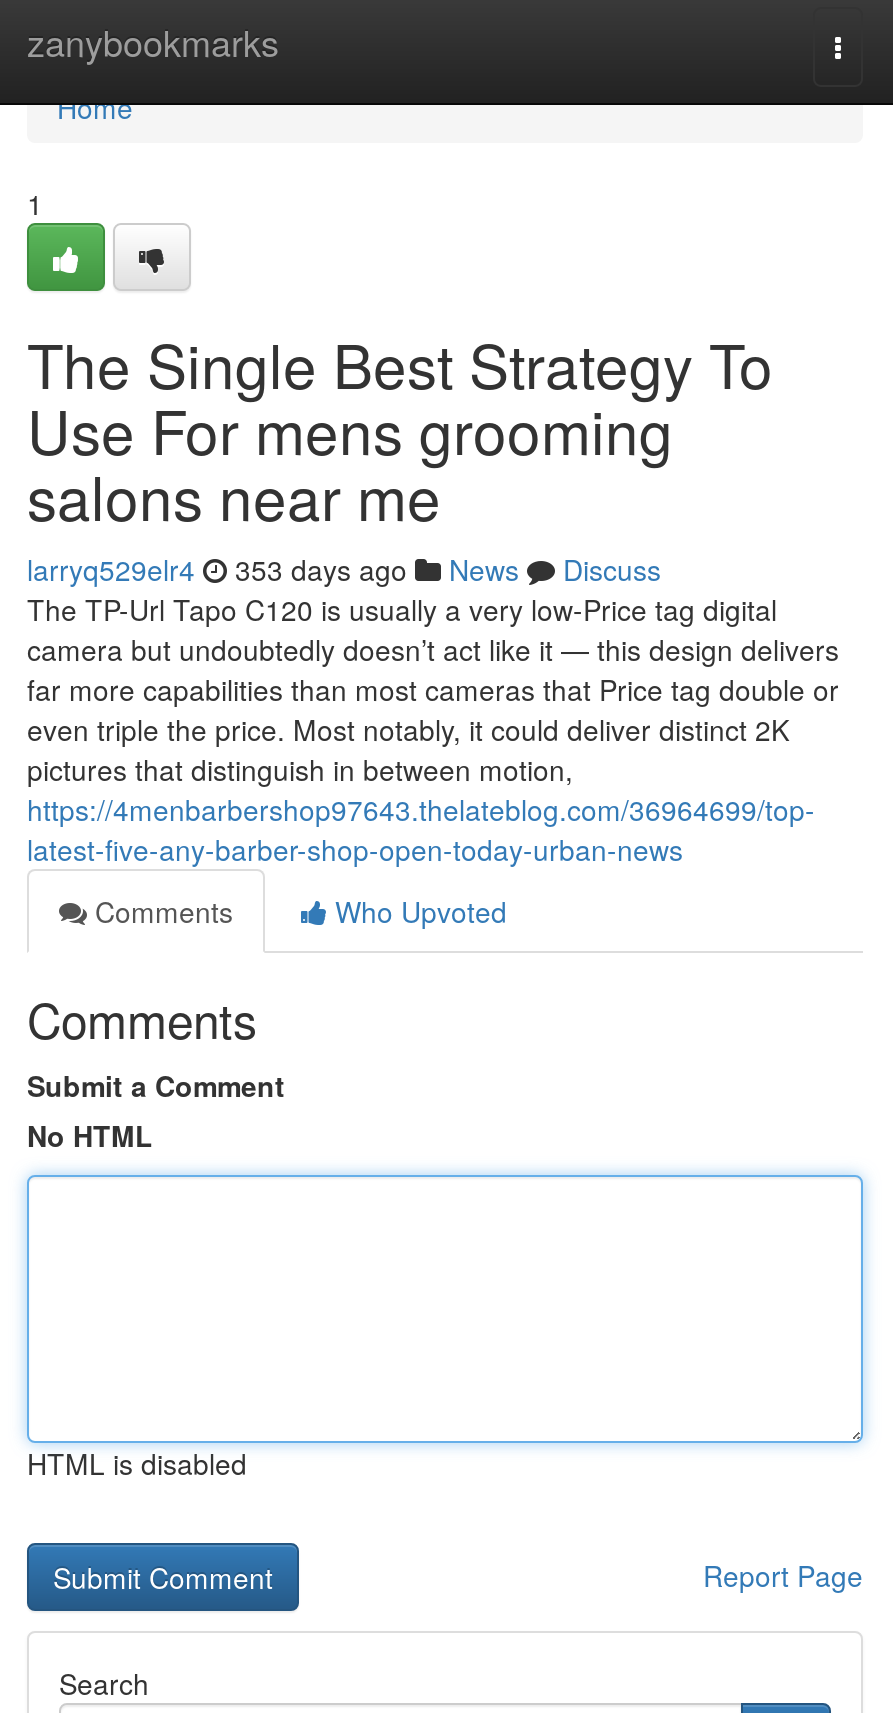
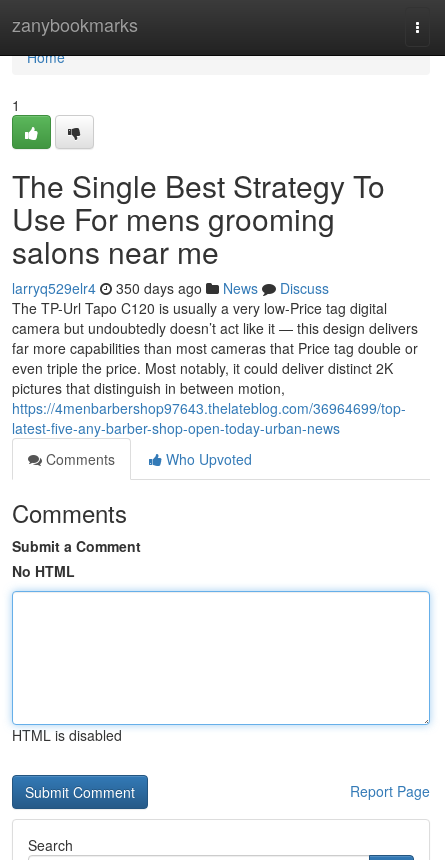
- larryq529elr4 353 days ago News Discuss
+ larryq529elr4 350 days ago News Discuss
